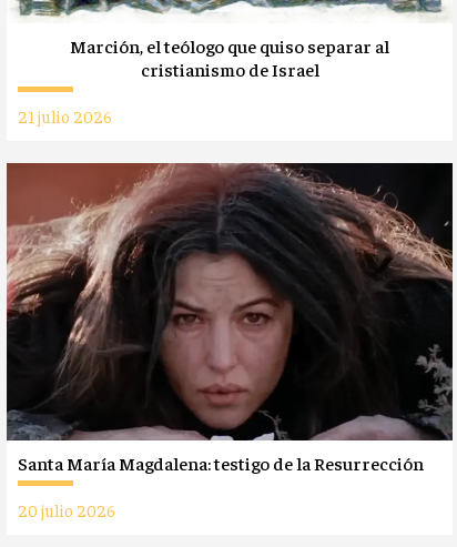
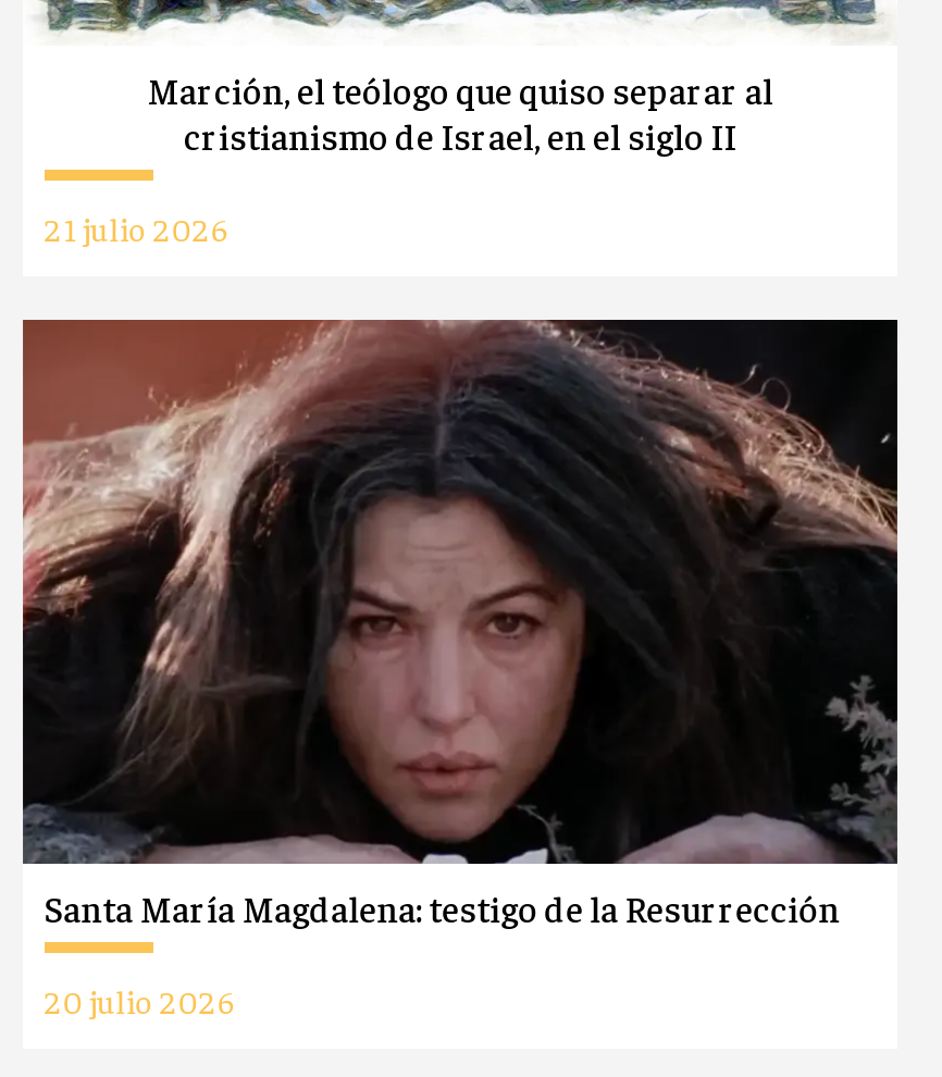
- cristianismo de Israel
+ cristianismo de Israel, en el siglo II
